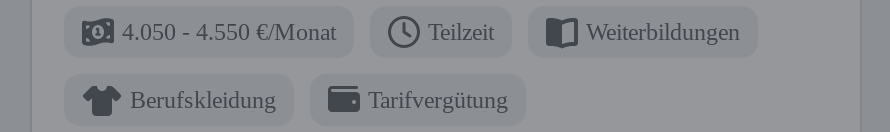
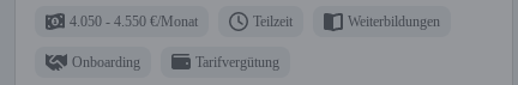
- Berufskleidung
+ Onboarding
